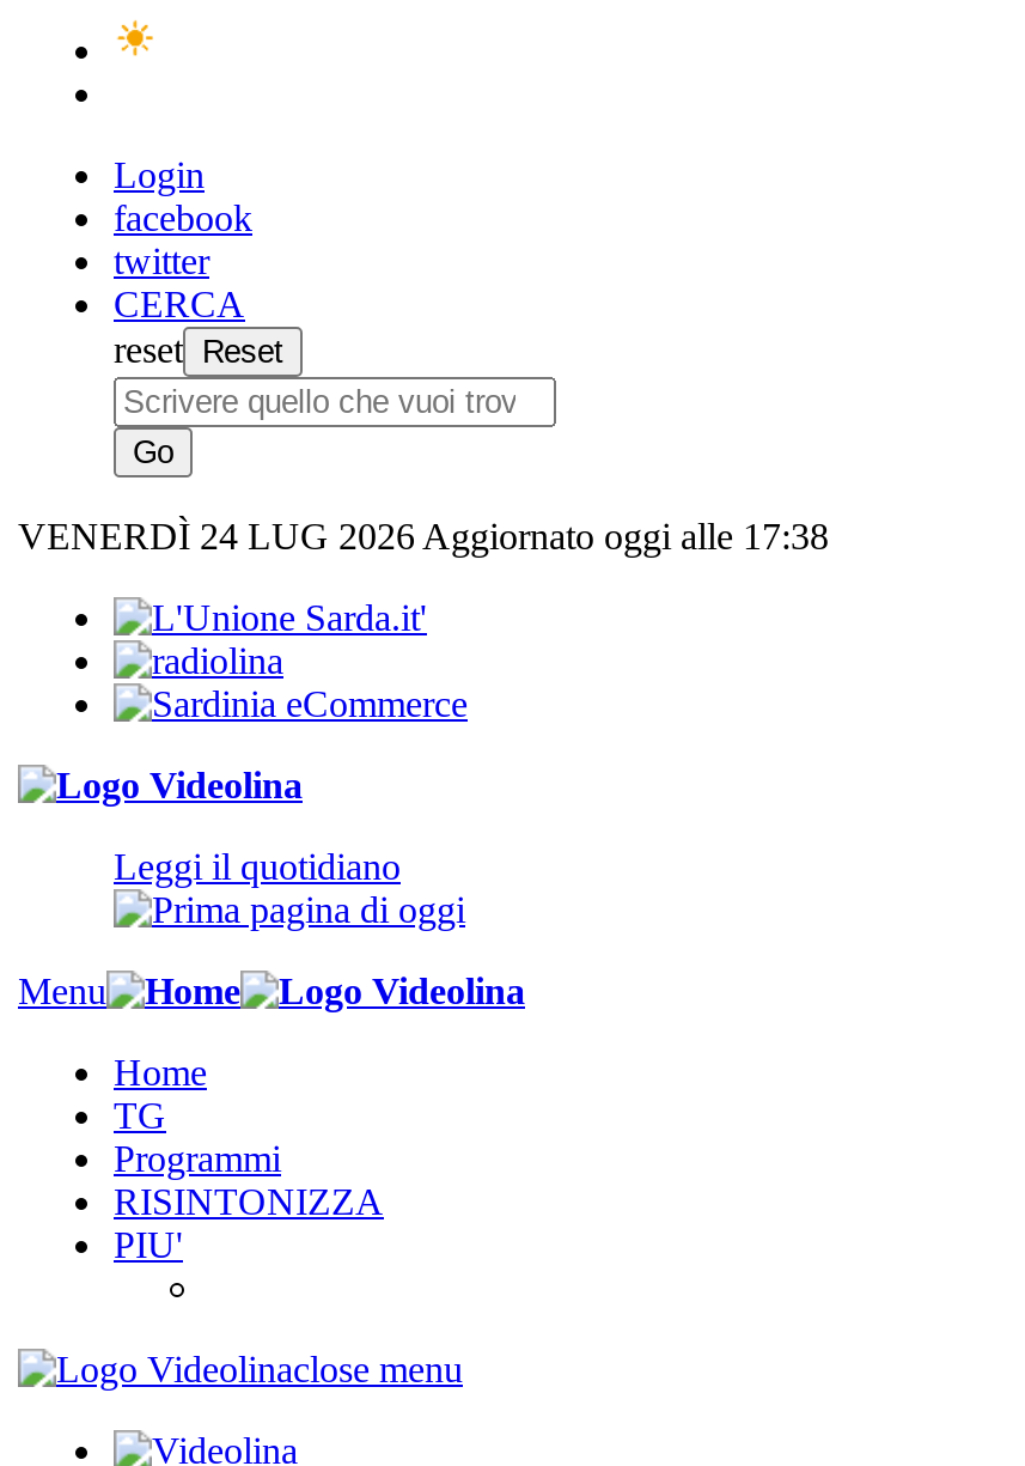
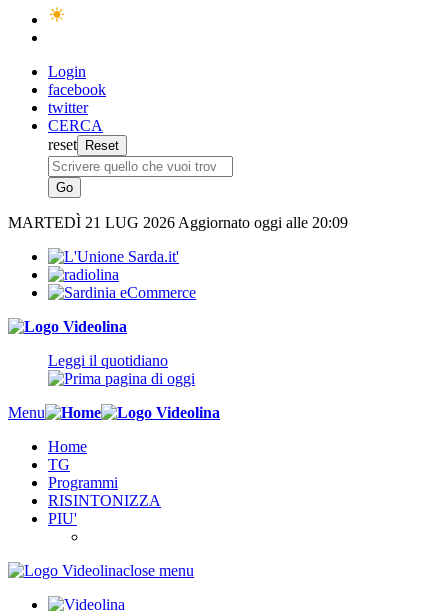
- VENERDÌ 24 LUG 2026 Aggiornato oggi alle 17:38
+ MARTEDÌ 21 LUG 2026 Aggiornato oggi alle 20:09
